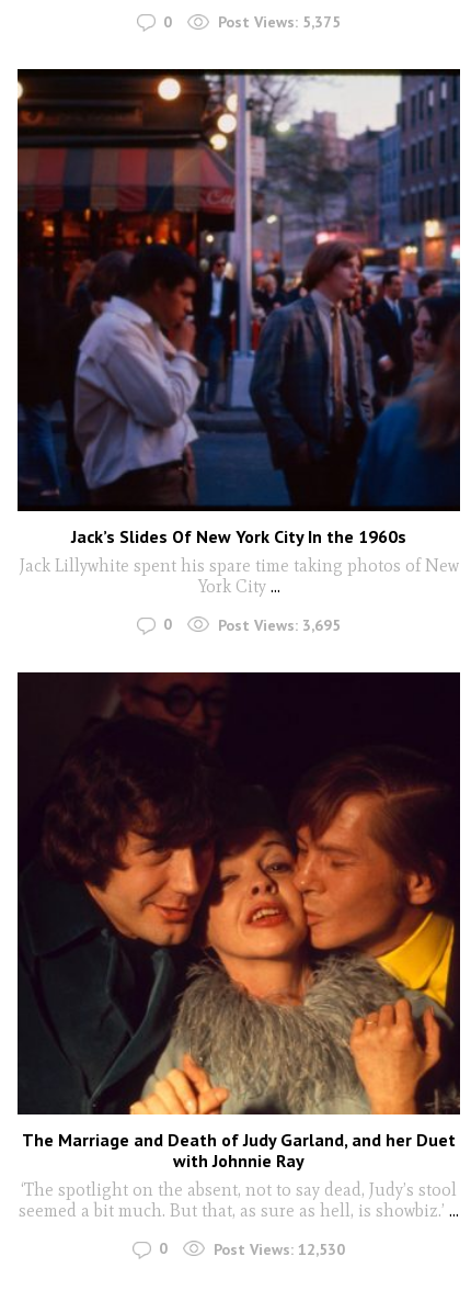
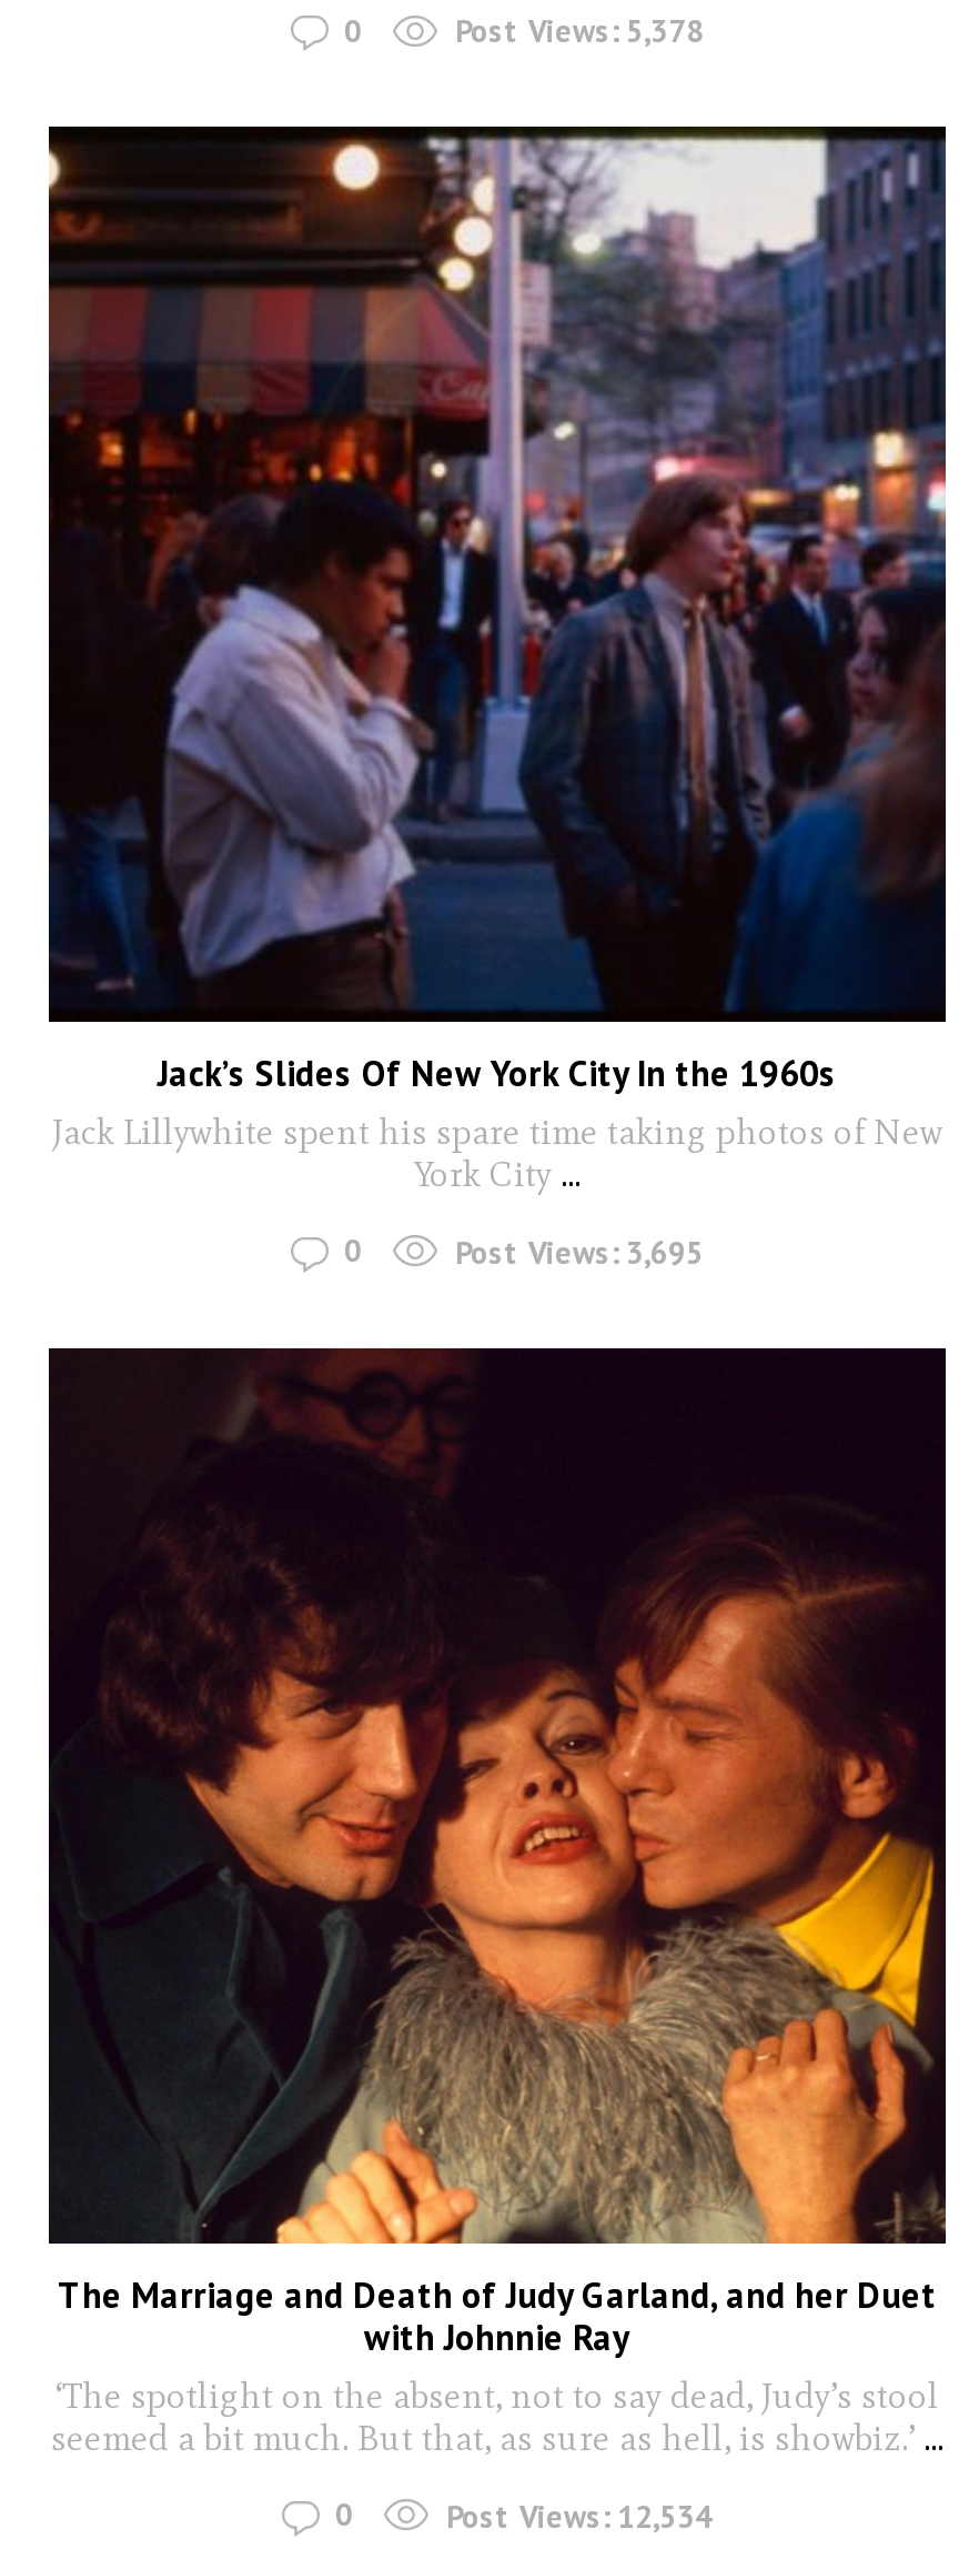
- Post Views: 5,375
+ Post Views: 5,378

- Post Views: 12,530
+ Post Views: 12,534
